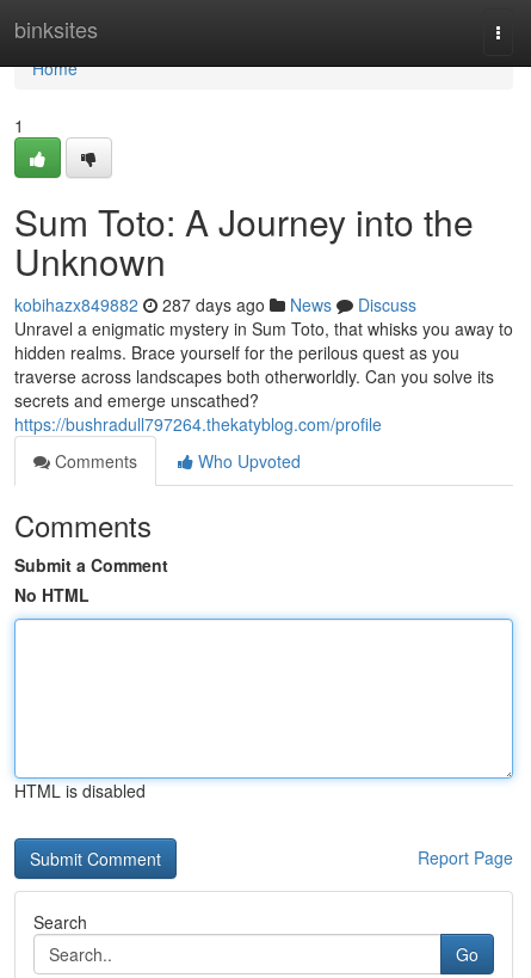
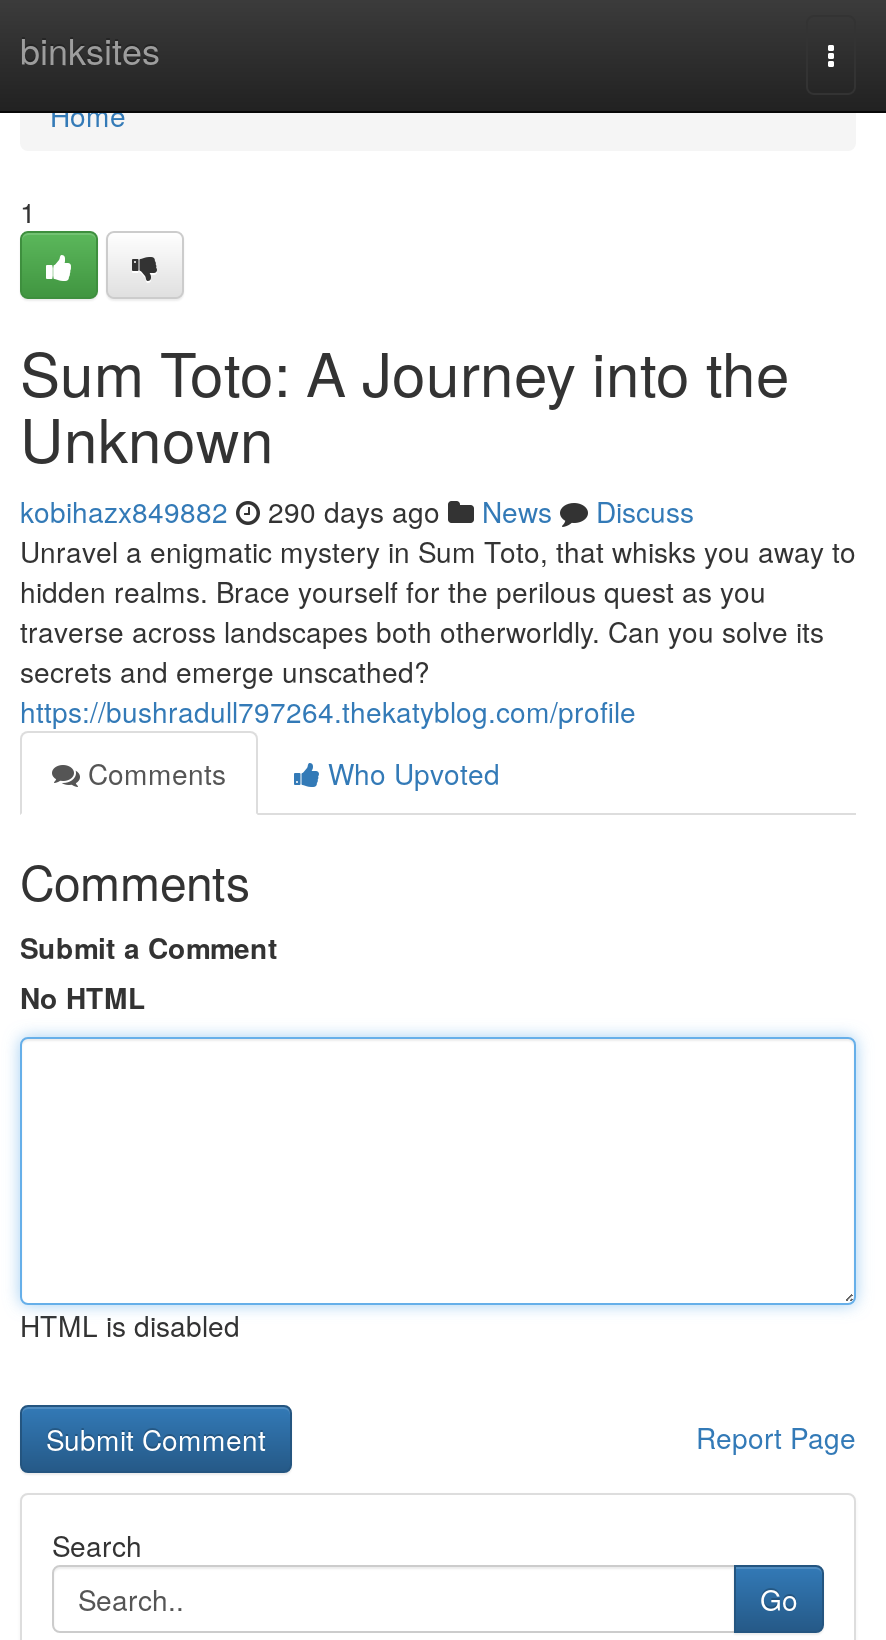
- kobihazx849882 287 days ago News Discuss
+ kobihazx849882 290 days ago News Discuss
